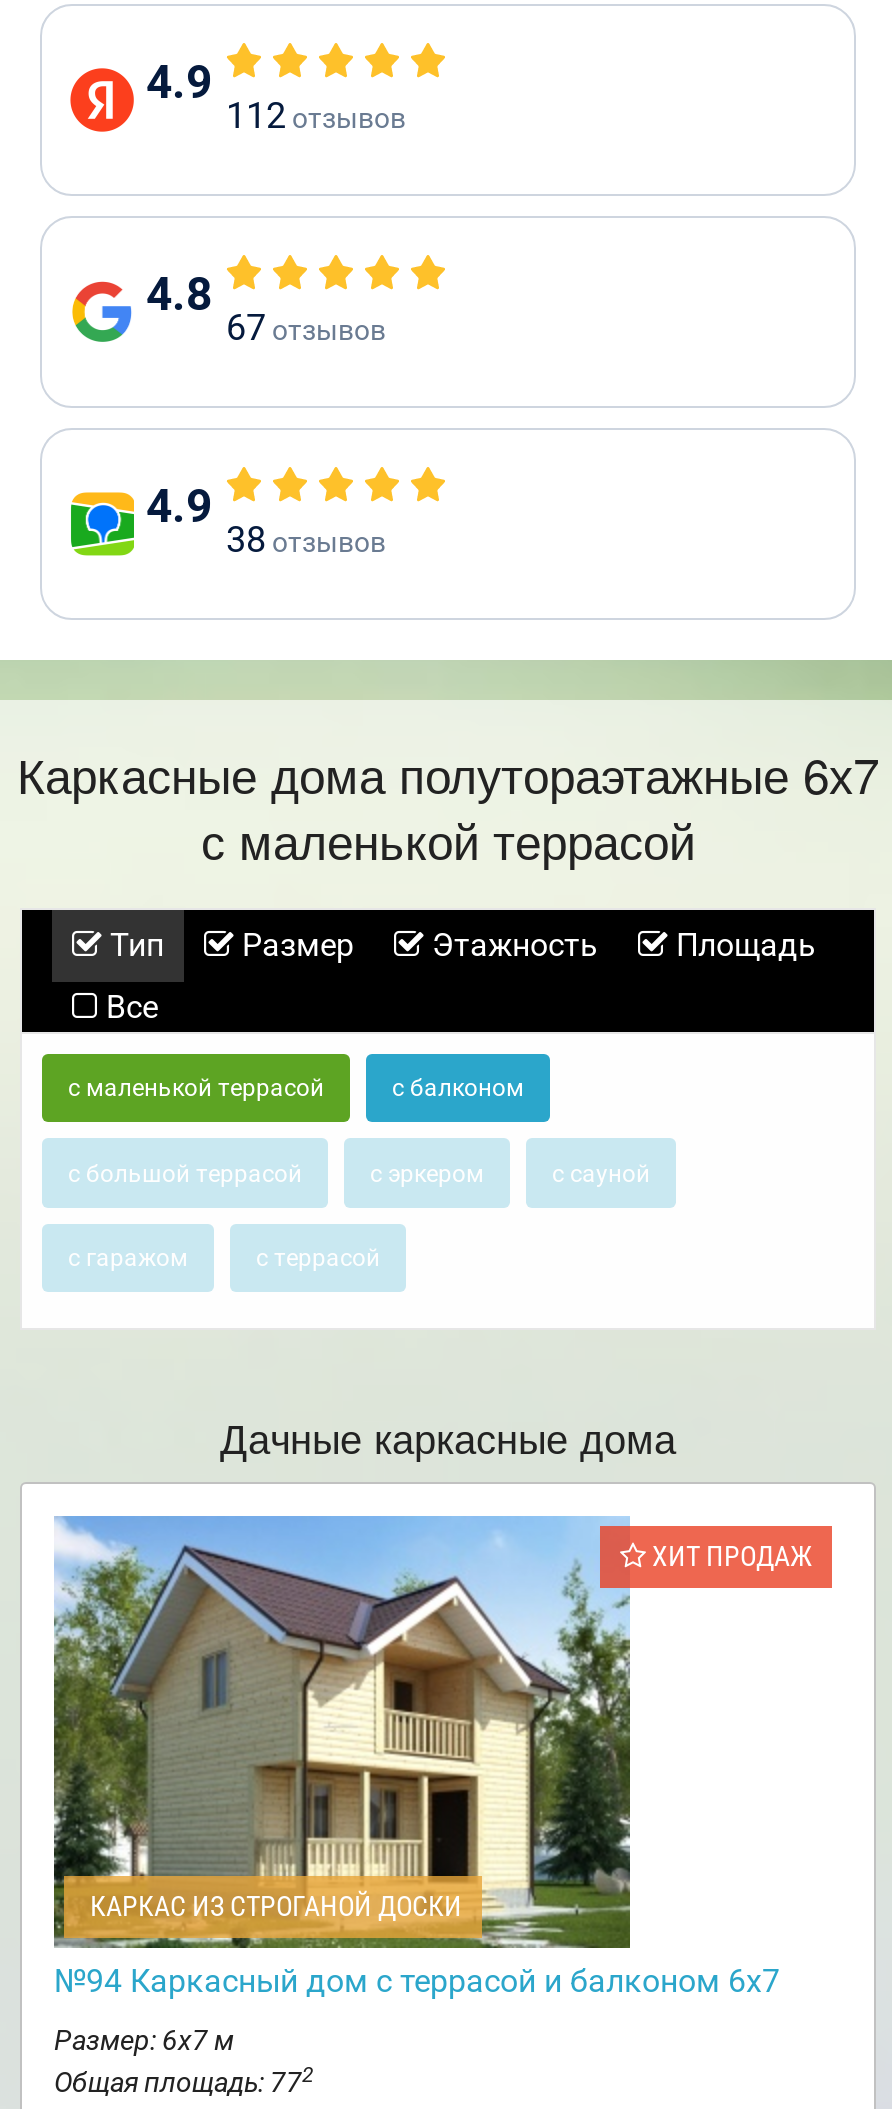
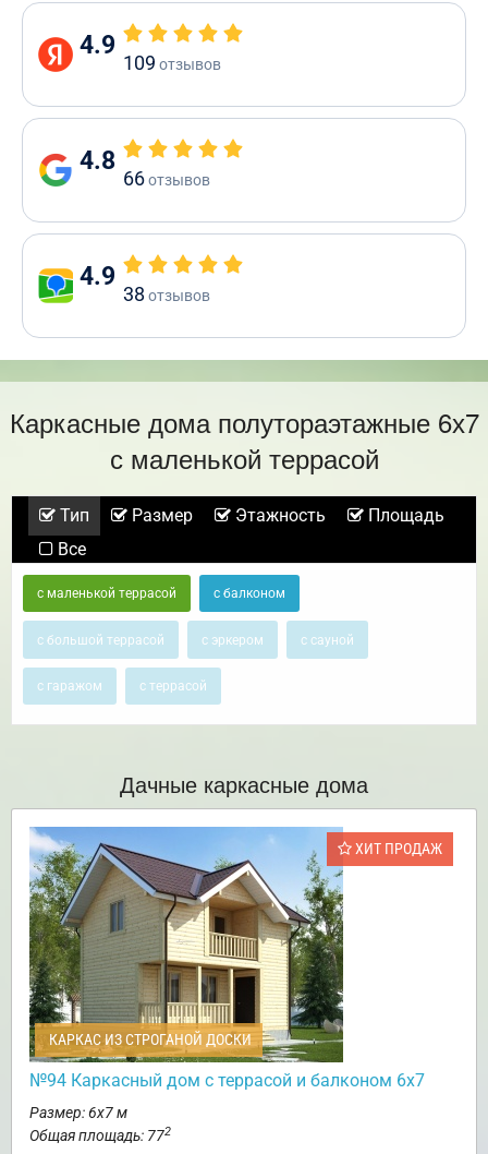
- 112 отзывов
+ 109 отзывов

- 67 отзывов
+ 66 отзывов
